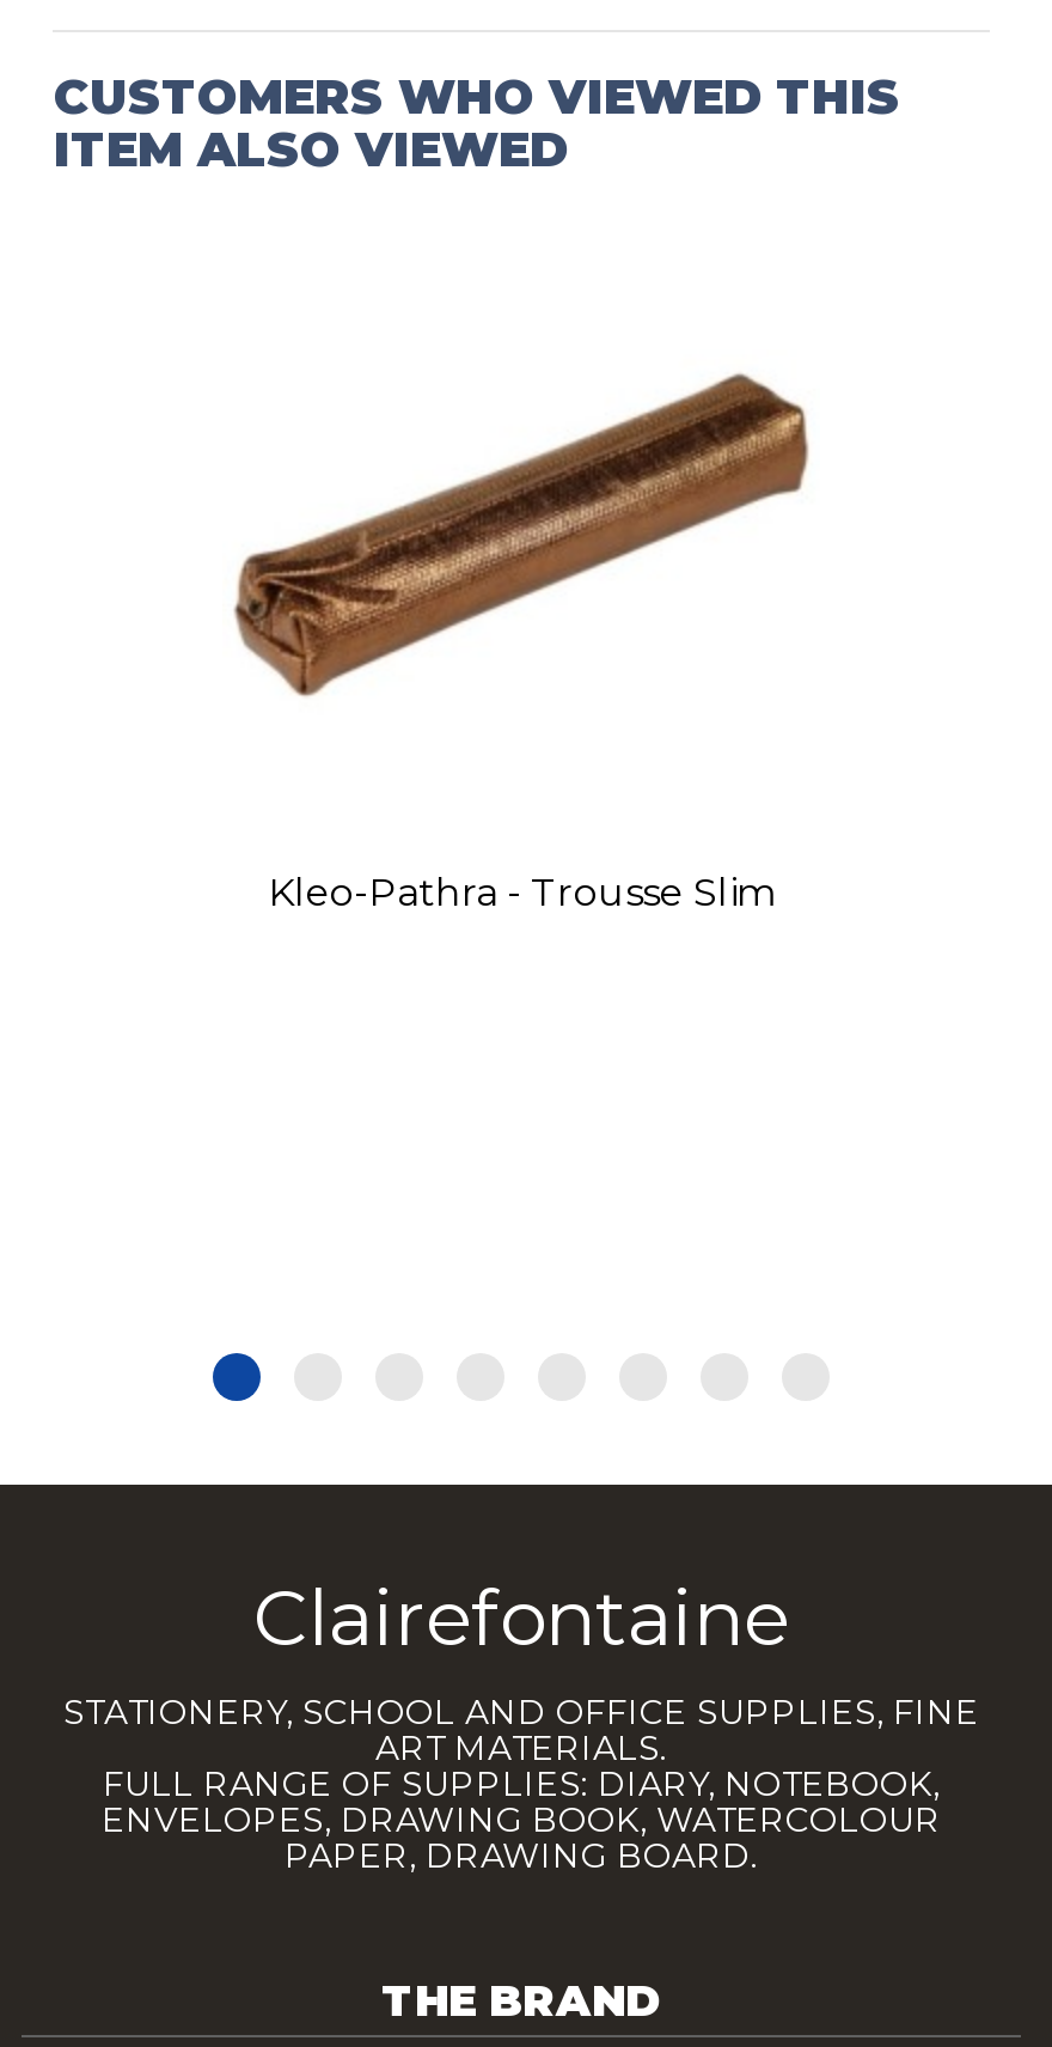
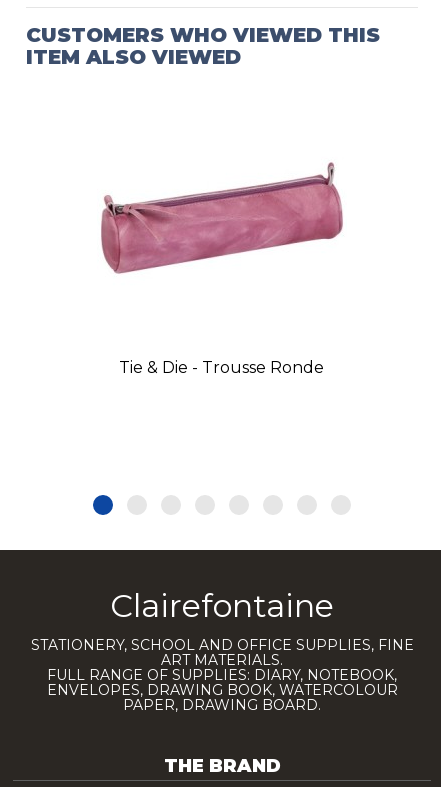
- [image]
+ [image]

- Kleo-Pathra - Trousse Slim
+ Tie & Die - Trousse Ronde
